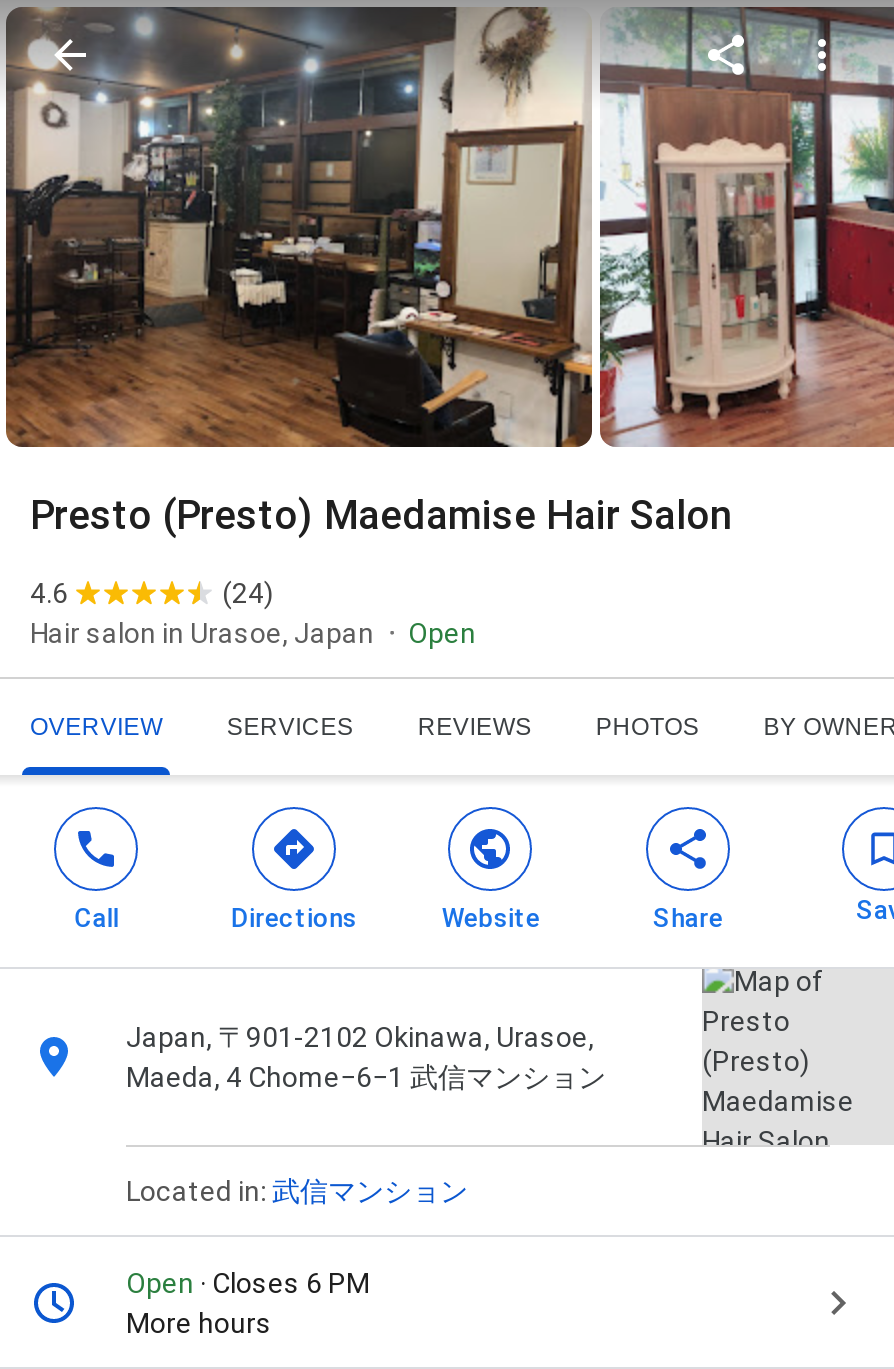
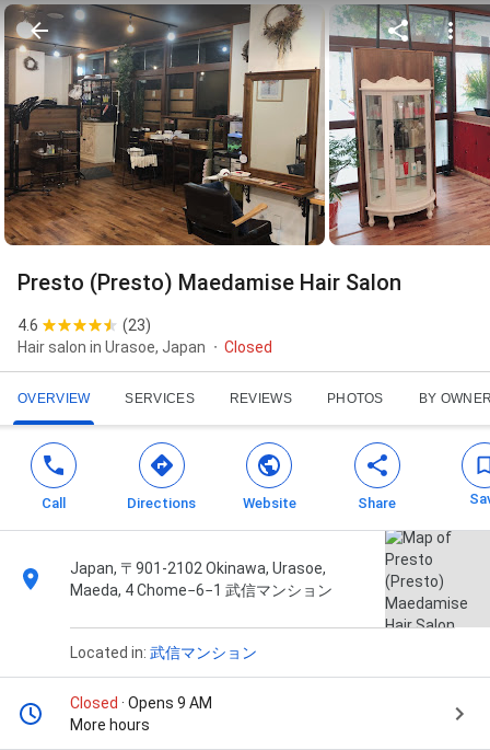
- (24)
+ (23)

- Open
+ Closed

- Open · Closes 6 PM
+ Closed · Opens 9 AM
